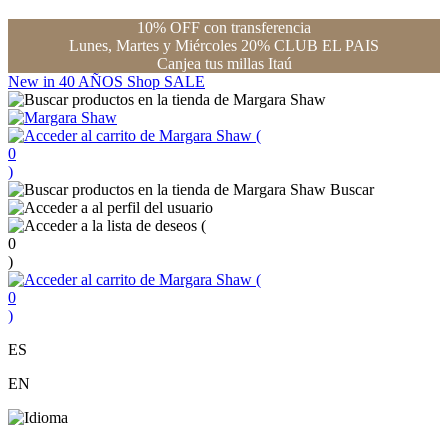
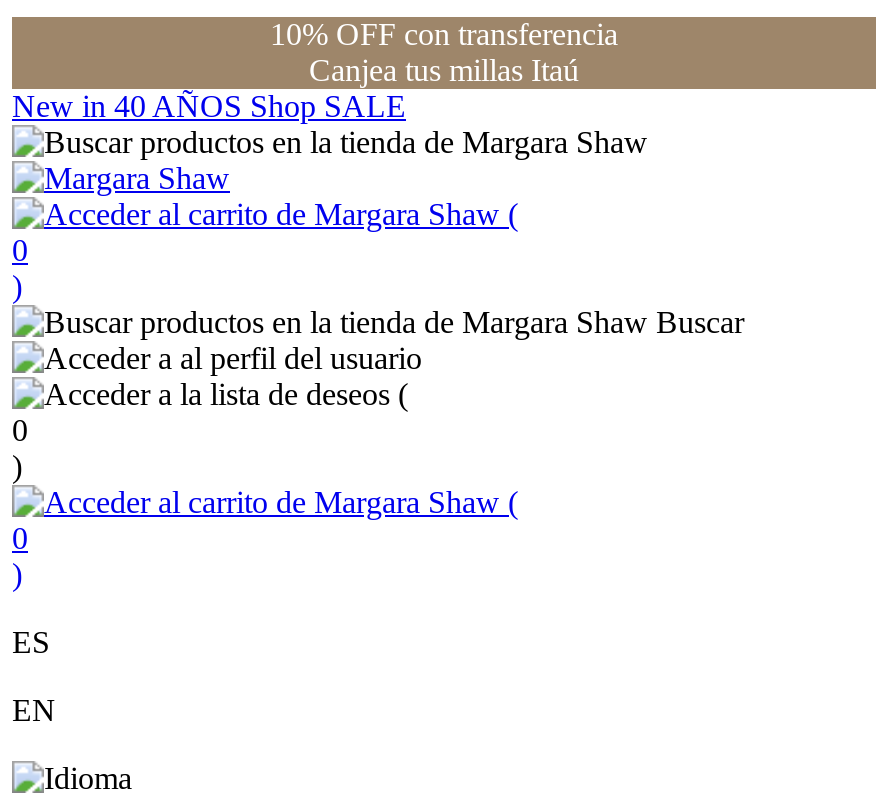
- Lunes, Martes y Miércoles 20% CLUB EL PAIS
